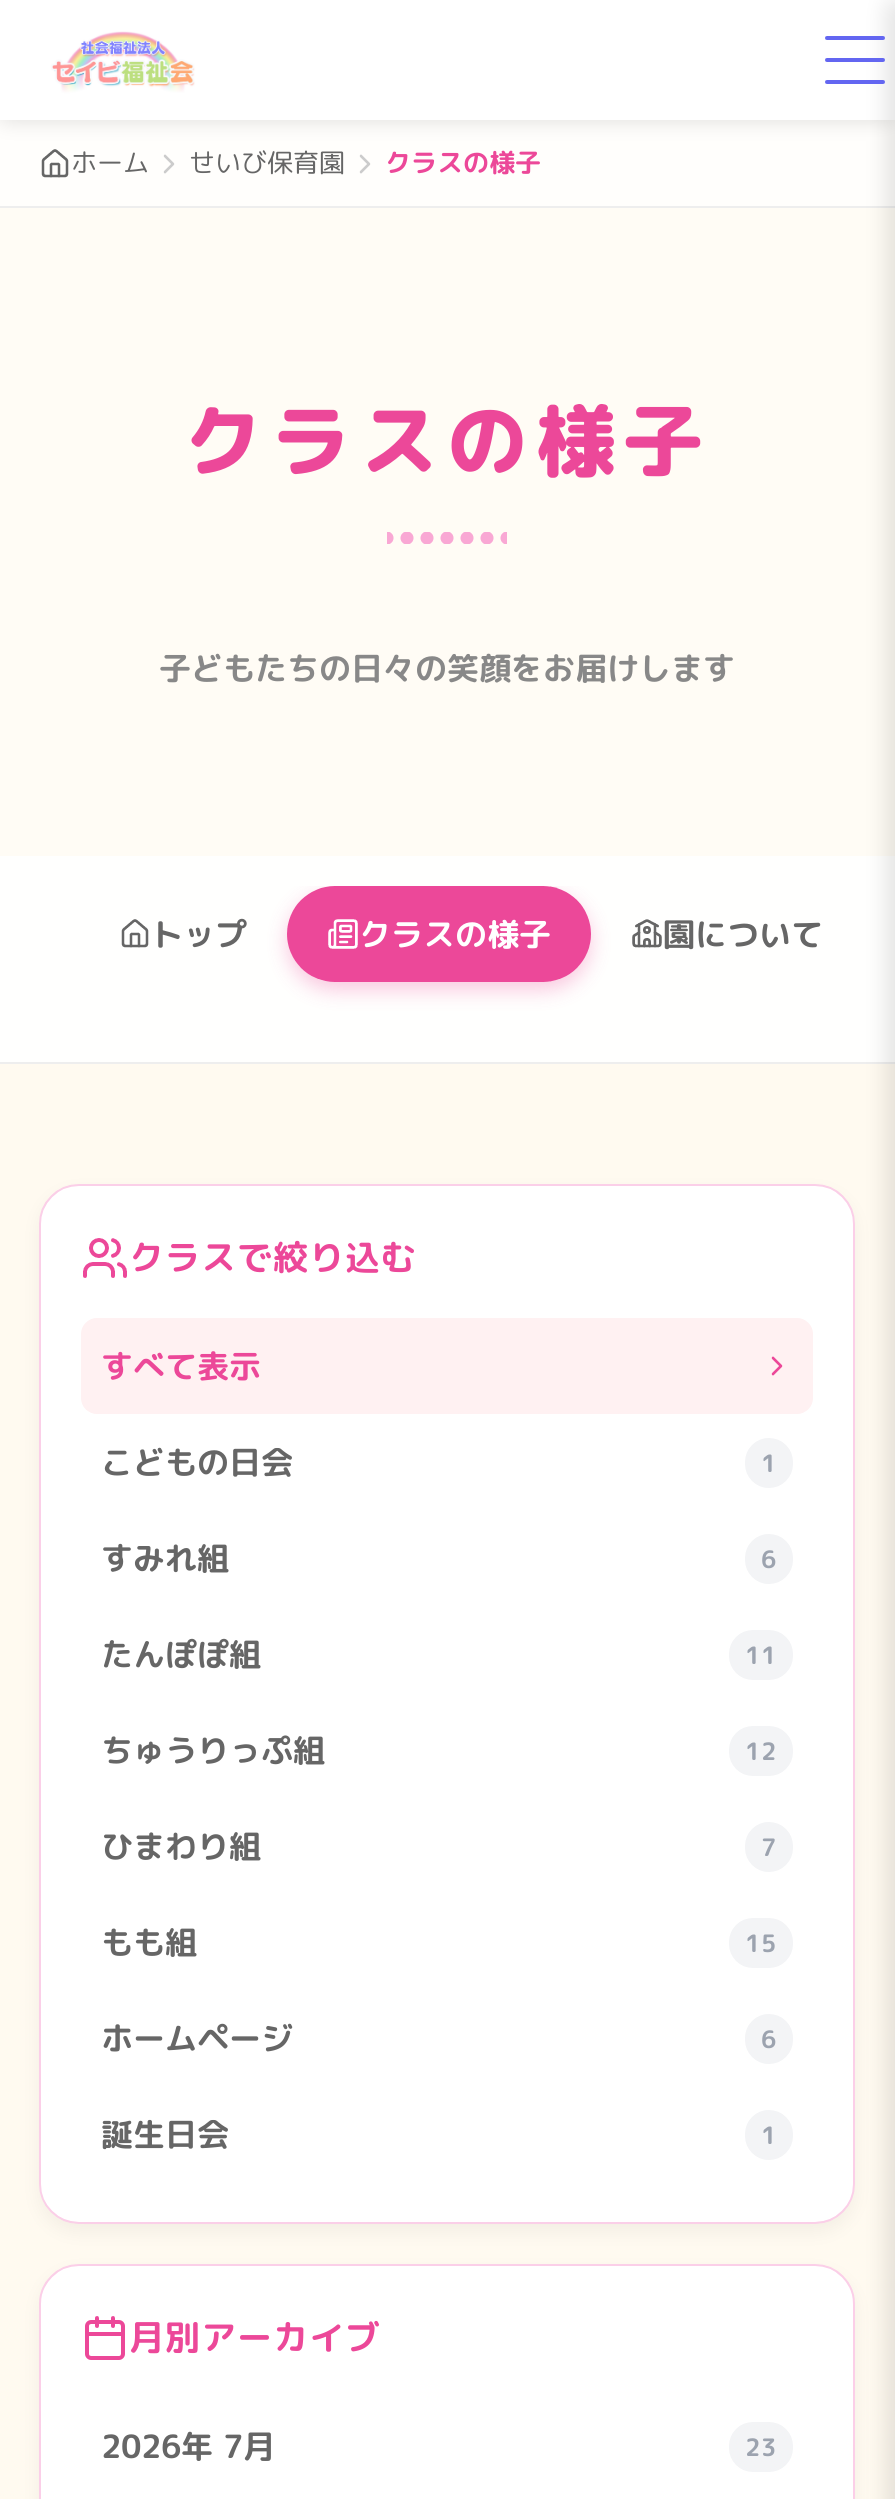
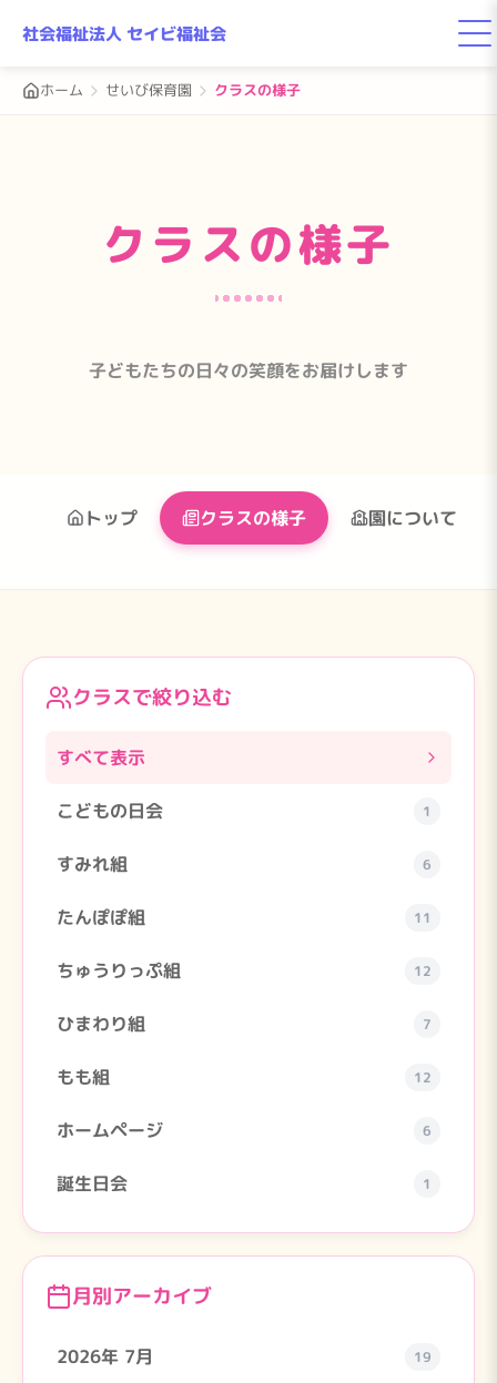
+ 社会福祉法人 セイビ福祉会

- 15
+ 12

- 23
+ 19
